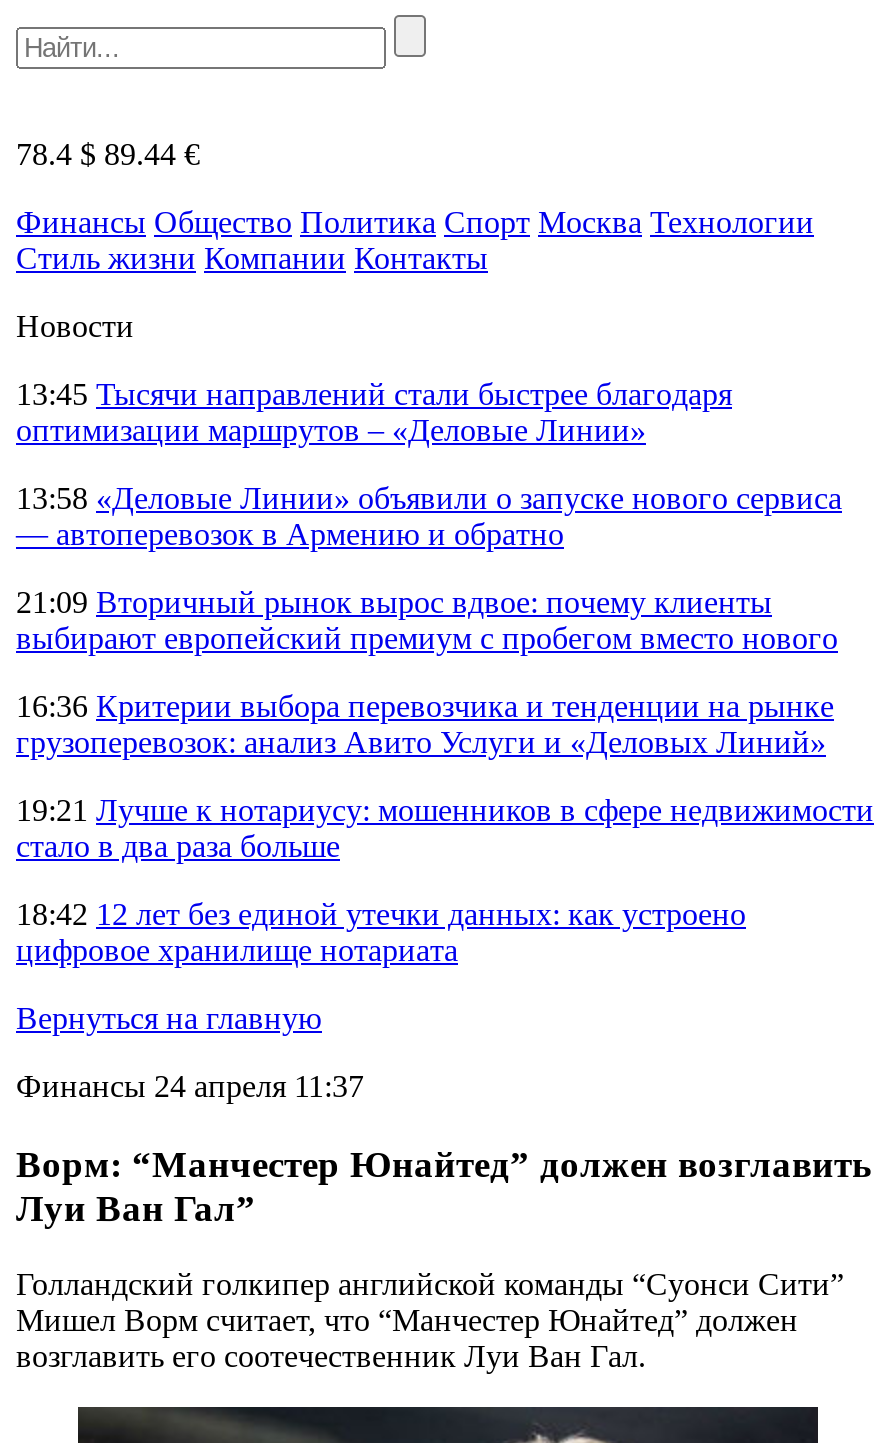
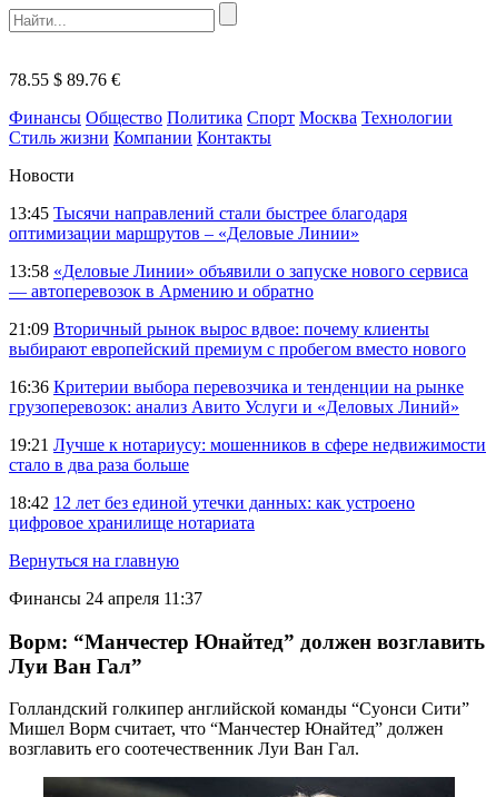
- 78.4 $ 89.44 €
+ 78.55 $ 89.76 €
